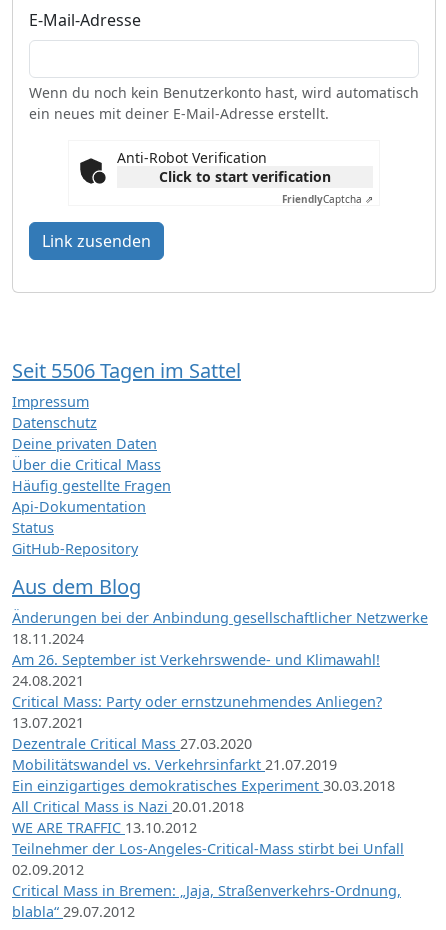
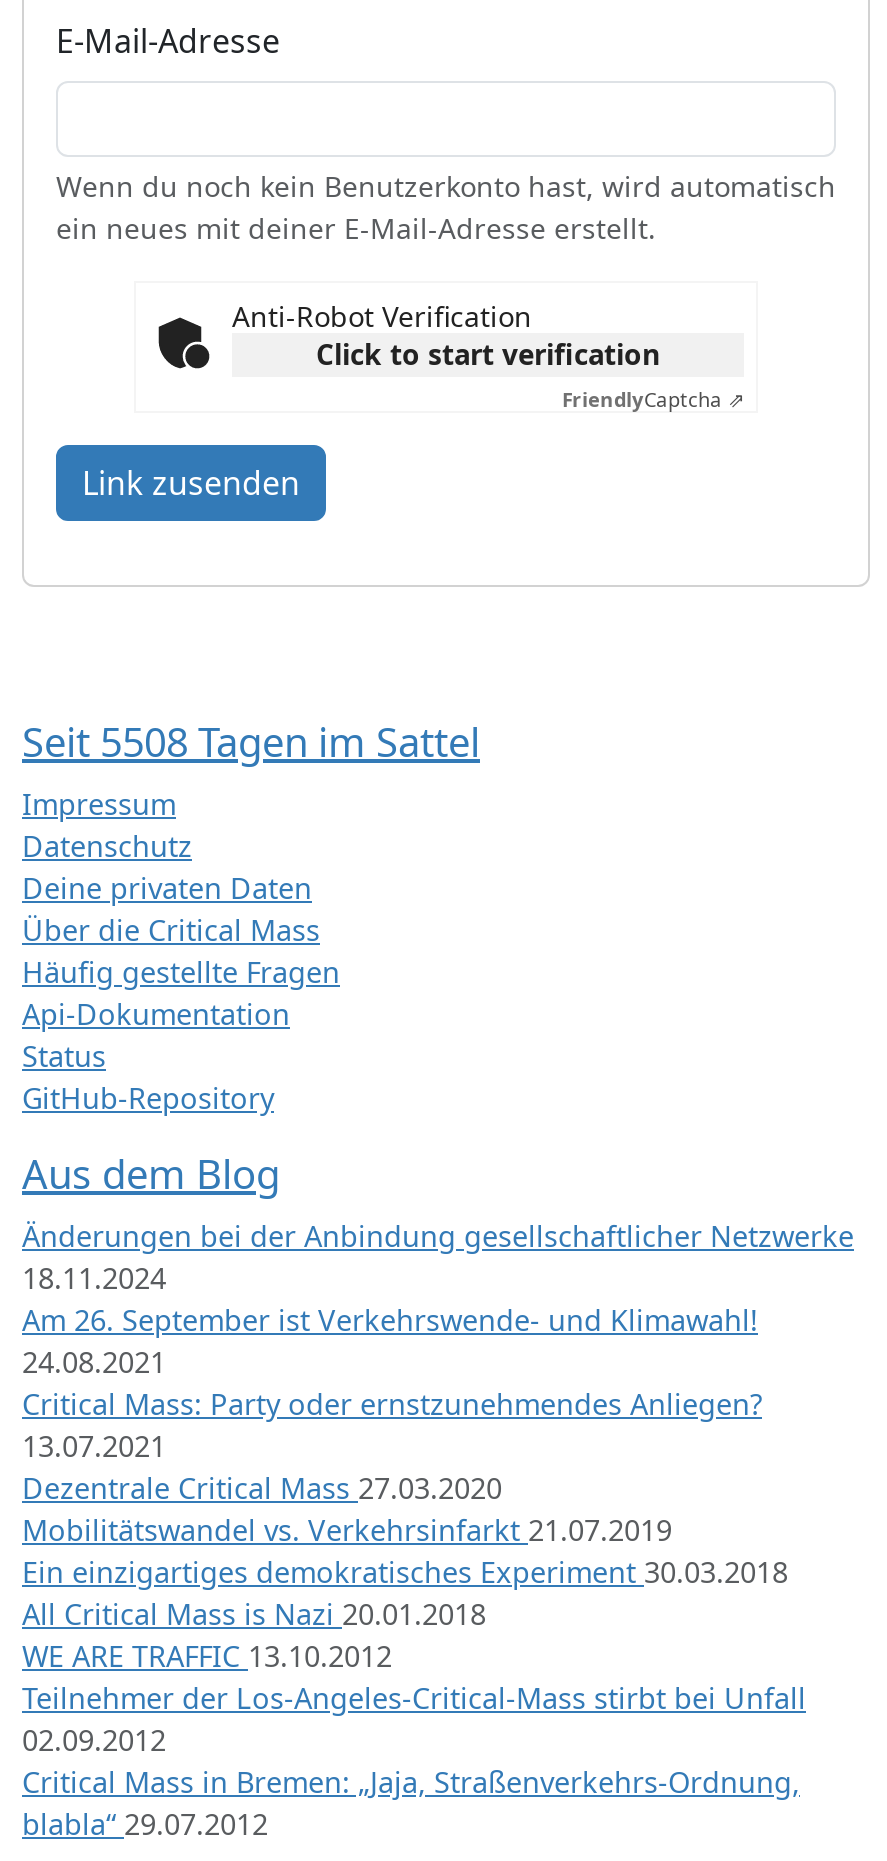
- Seit 5506 Tagen im Sattel
+ Seit 5508 Tagen im Sattel
